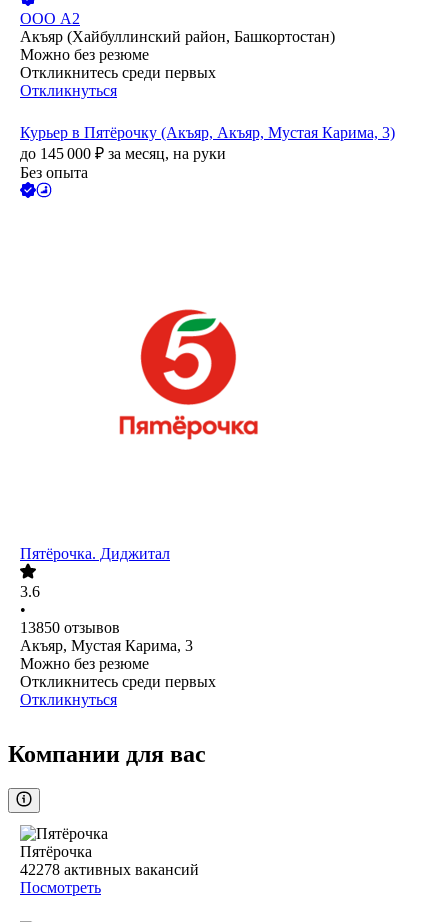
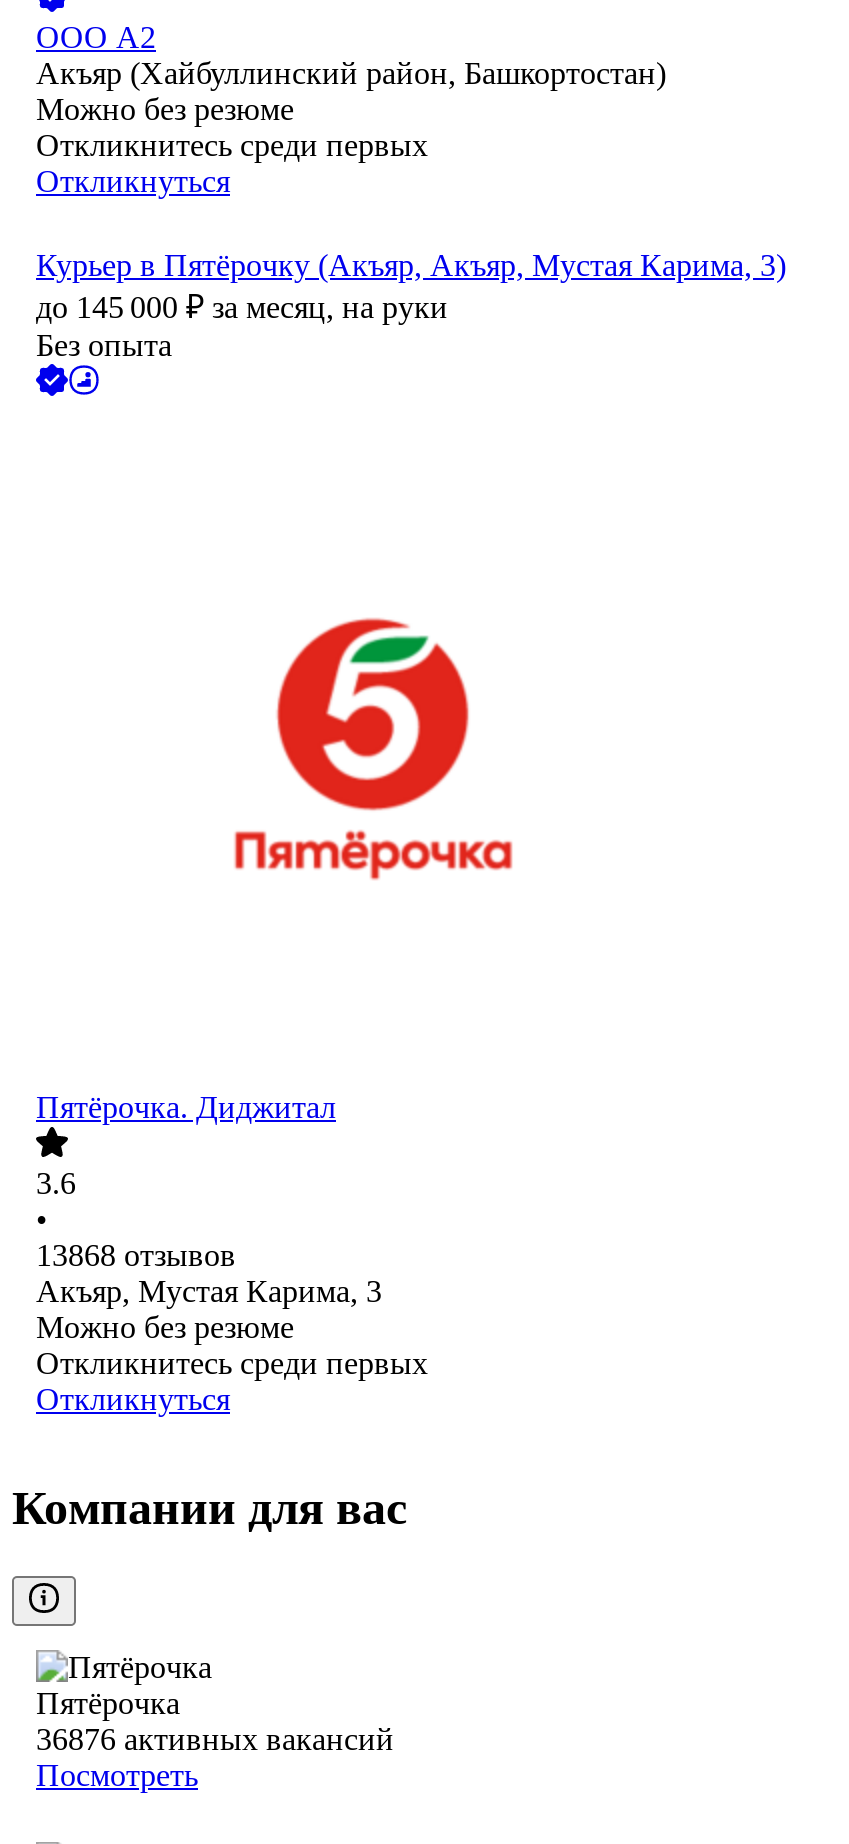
- 13850 отзывов
+ 13868 отзывов

- 42278 активных вакансий
+ 36876 активных вакансий
